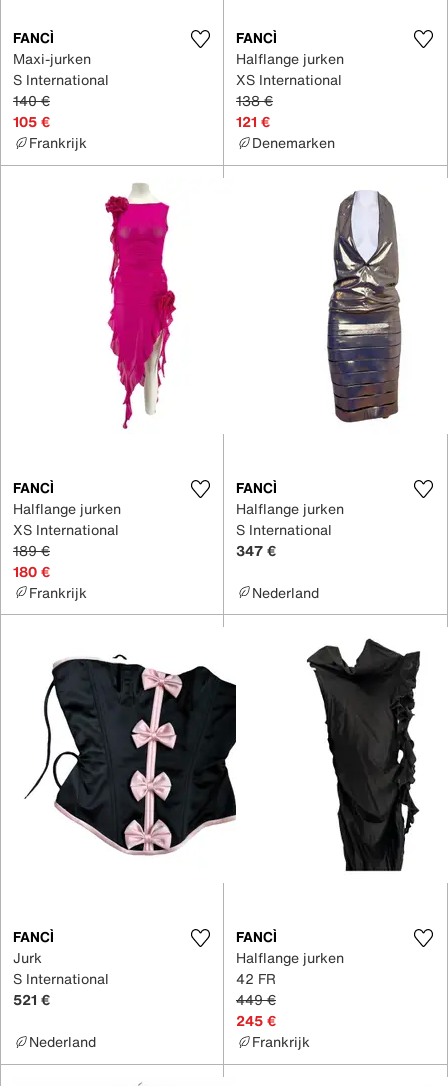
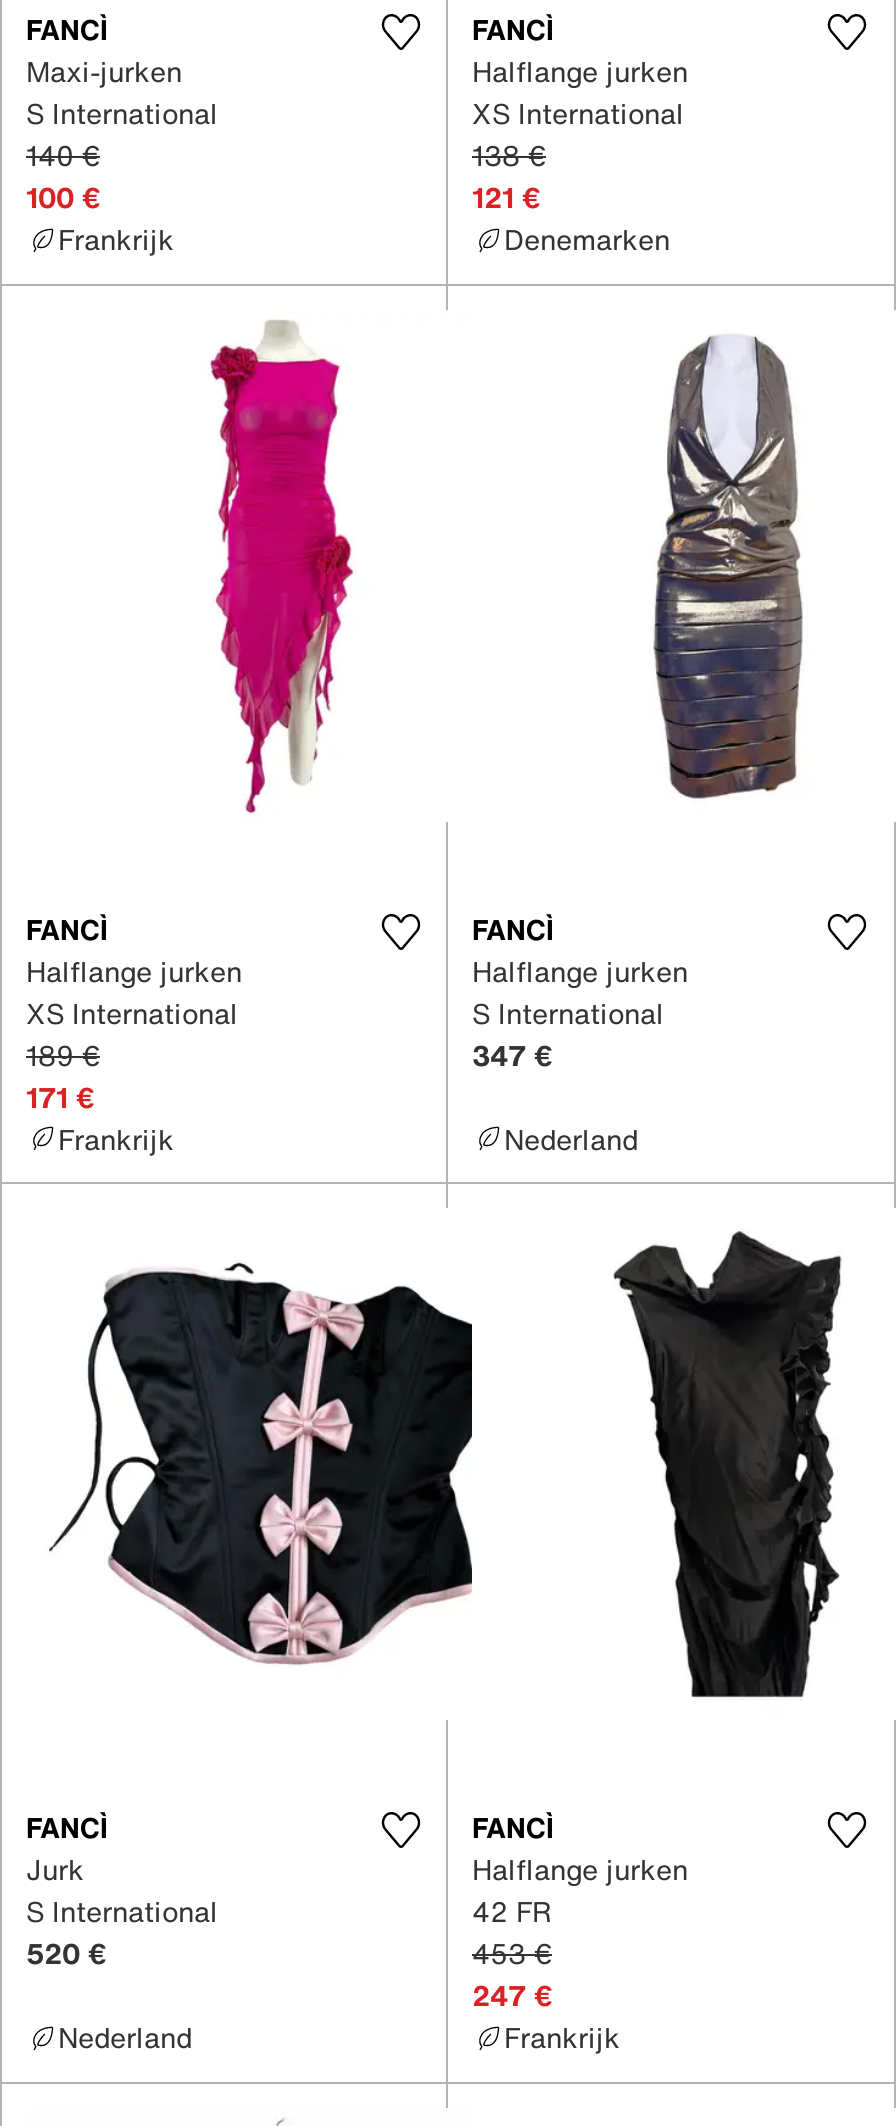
- 105 €
+ 100 €

- 180 €
+ 171 €

- 521 €
+ 520 €

- 449 €
+ 453 €

- 245 €
+ 247 €
